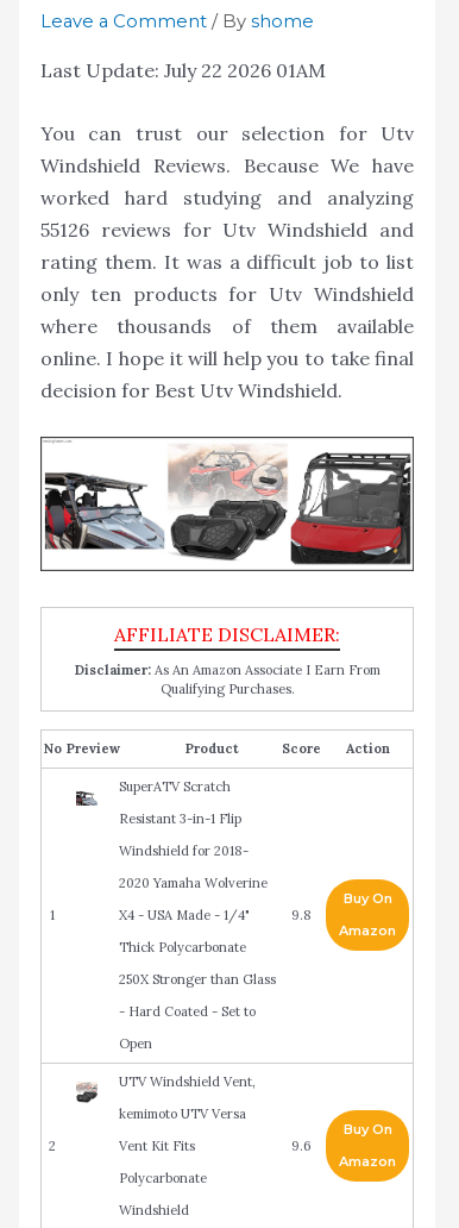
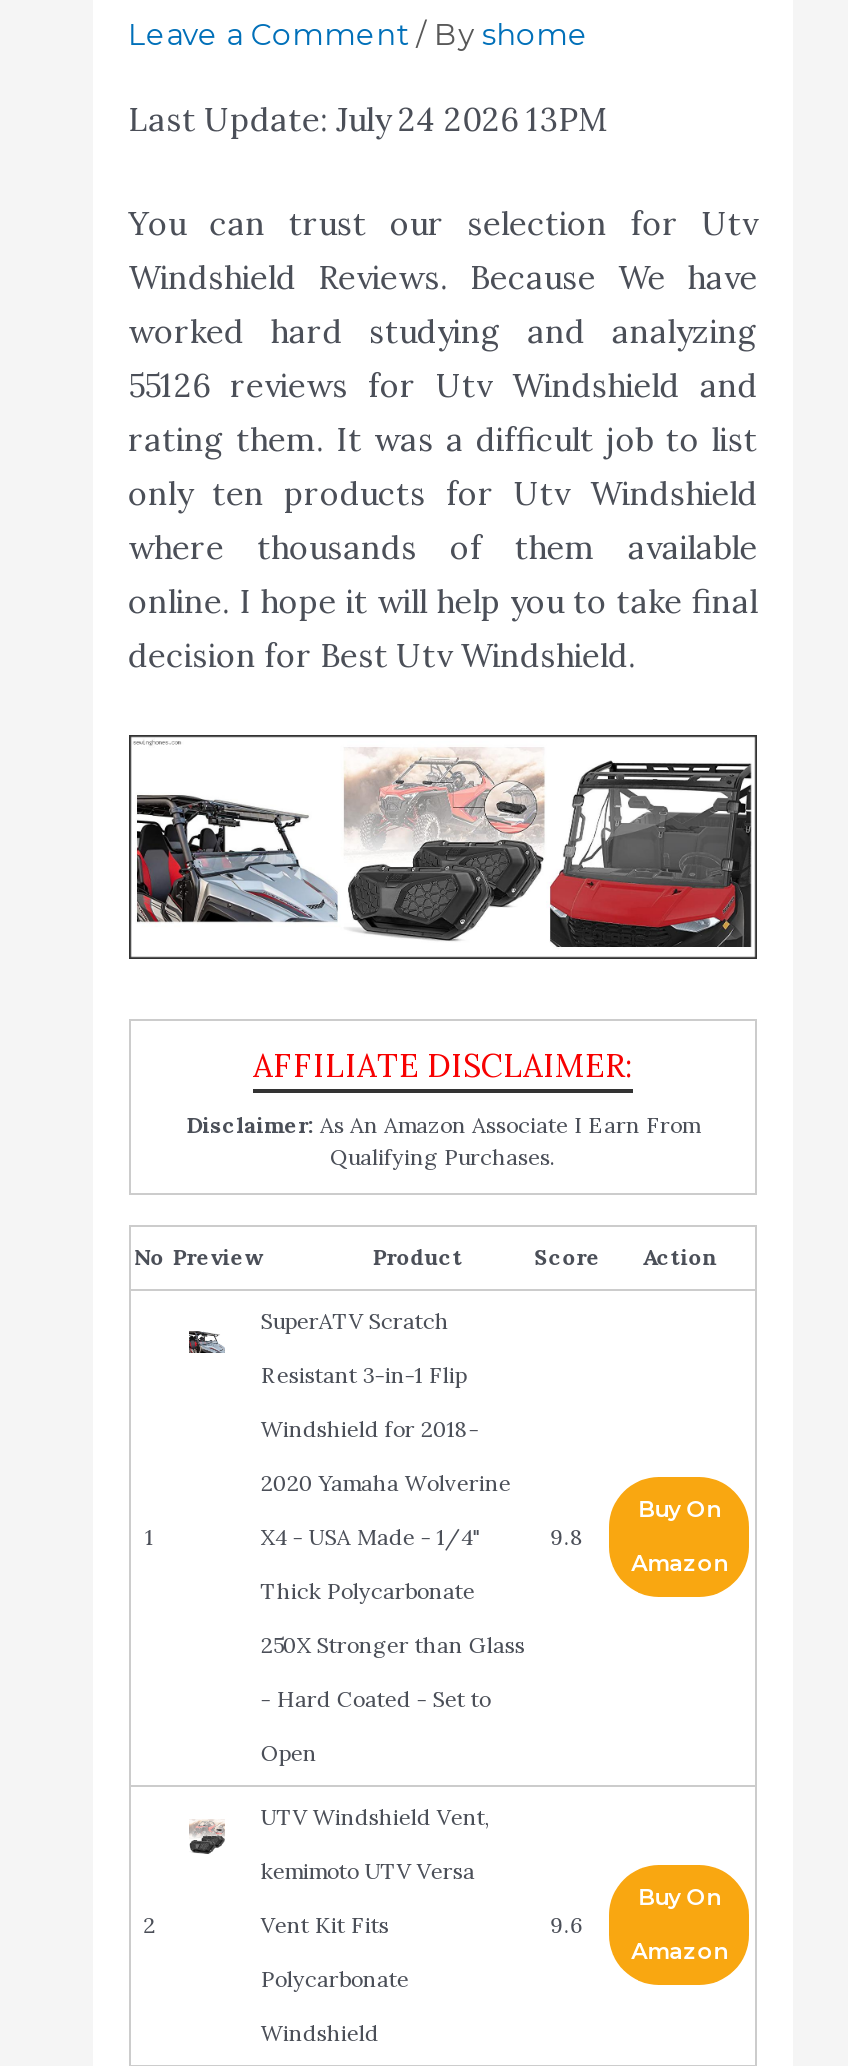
- Last Update: July 22 2026 01AM
+ Last Update: July 24 2026 13PM
